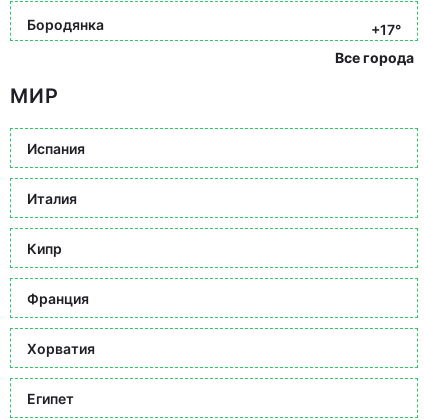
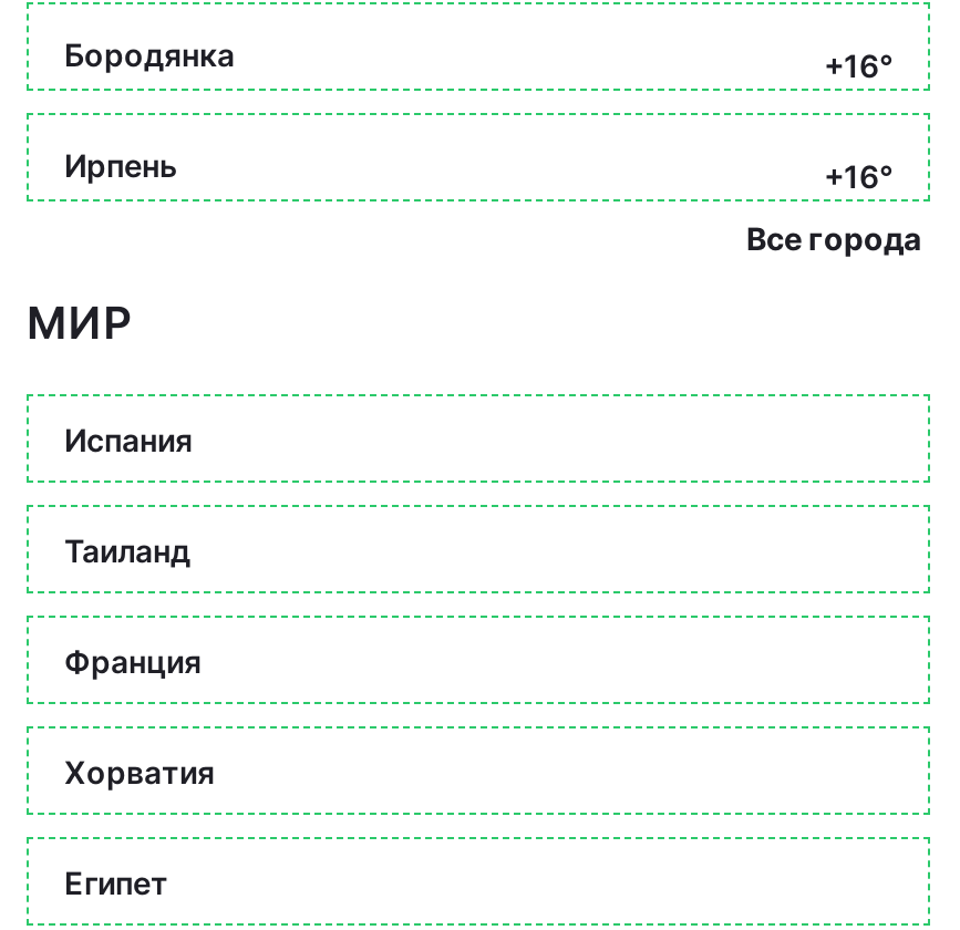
- +17°
+ +16°
+ Ирпень
+ +16°

moved down: Все города | МИР | Испания

- Италия
- Кипр
+ Таиланд
